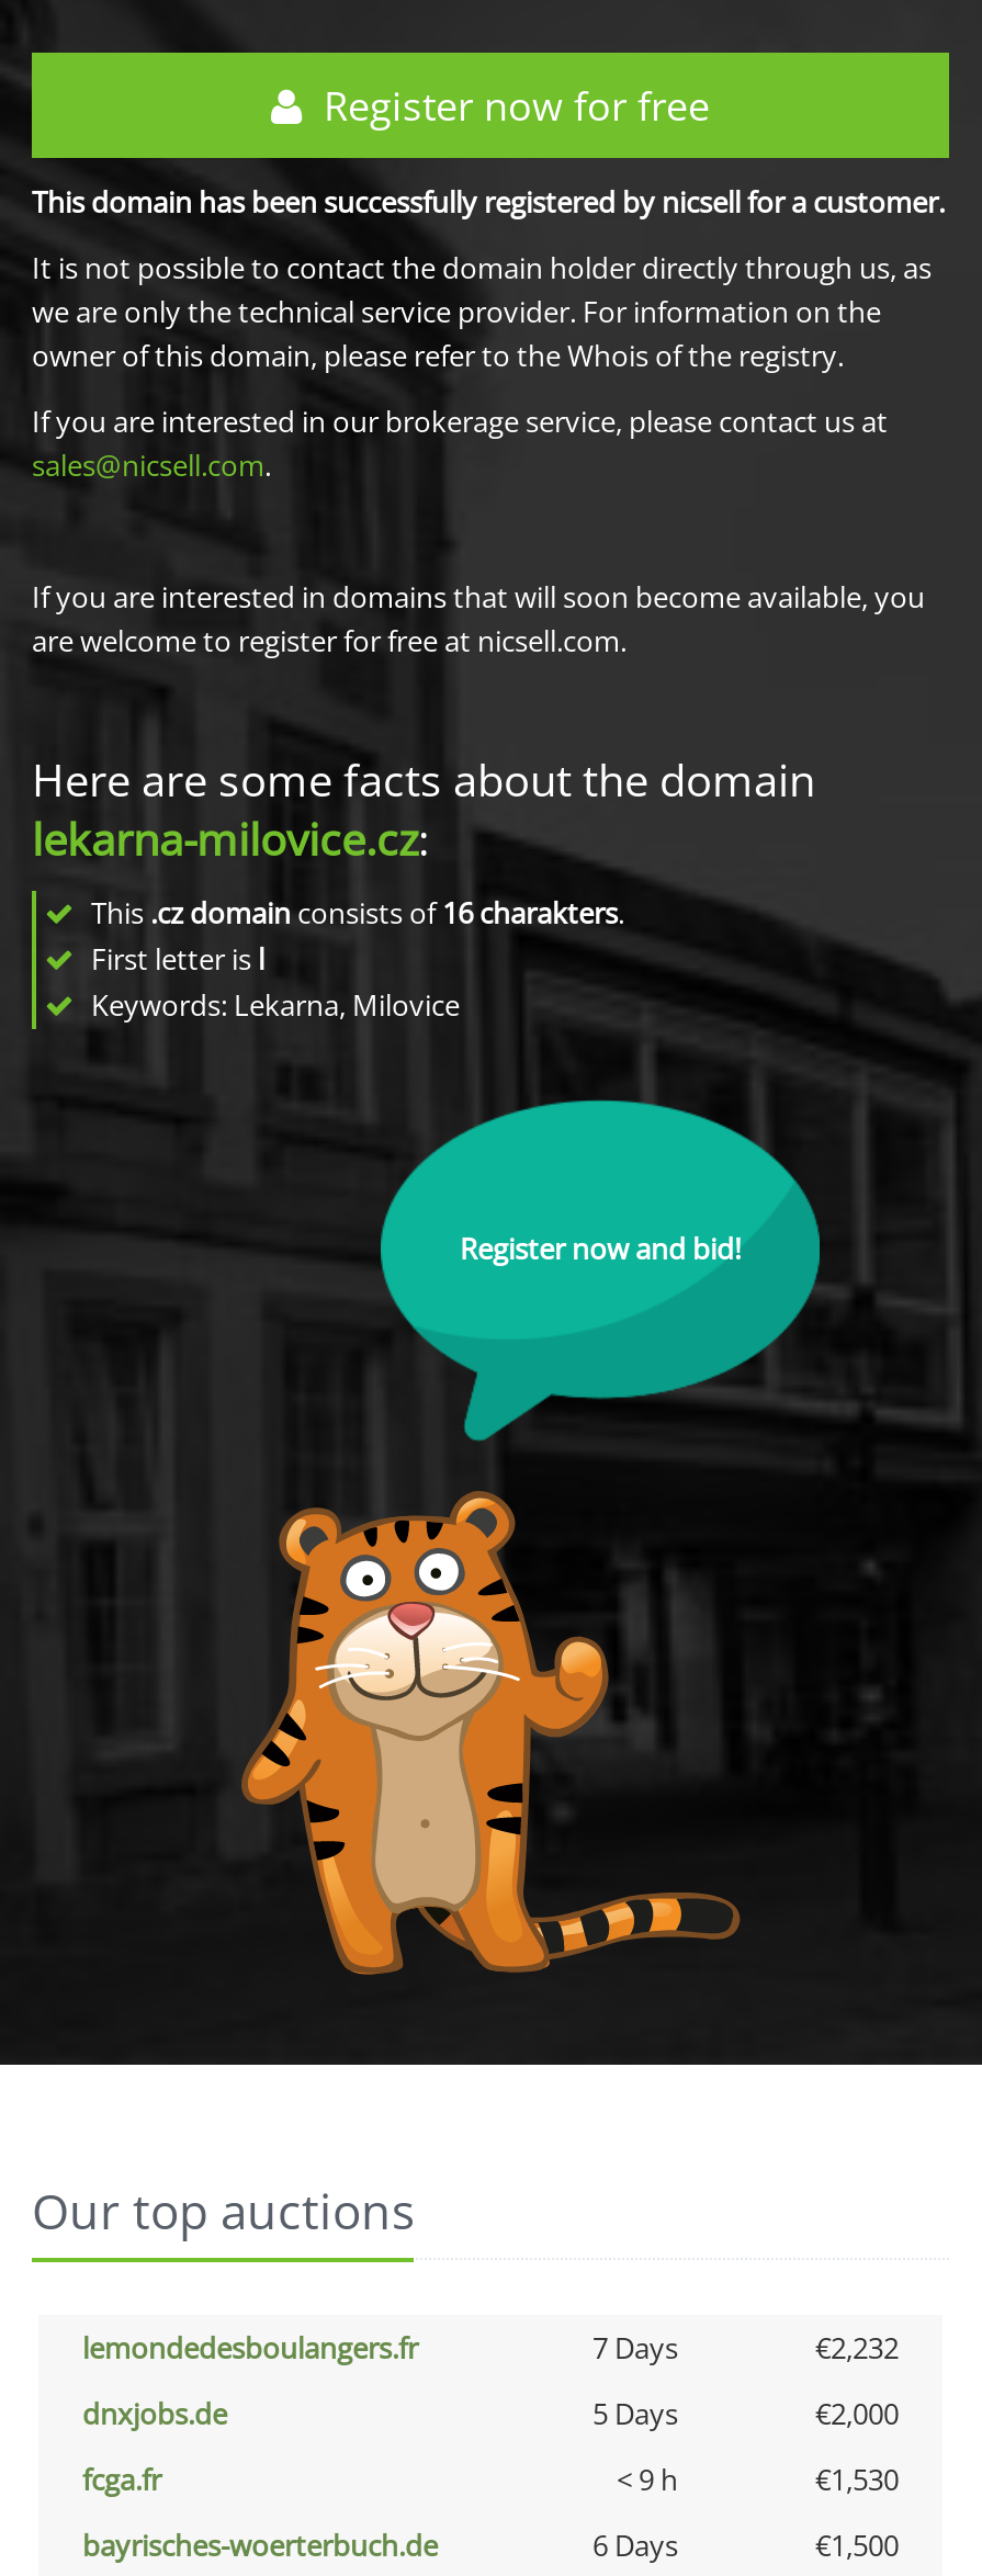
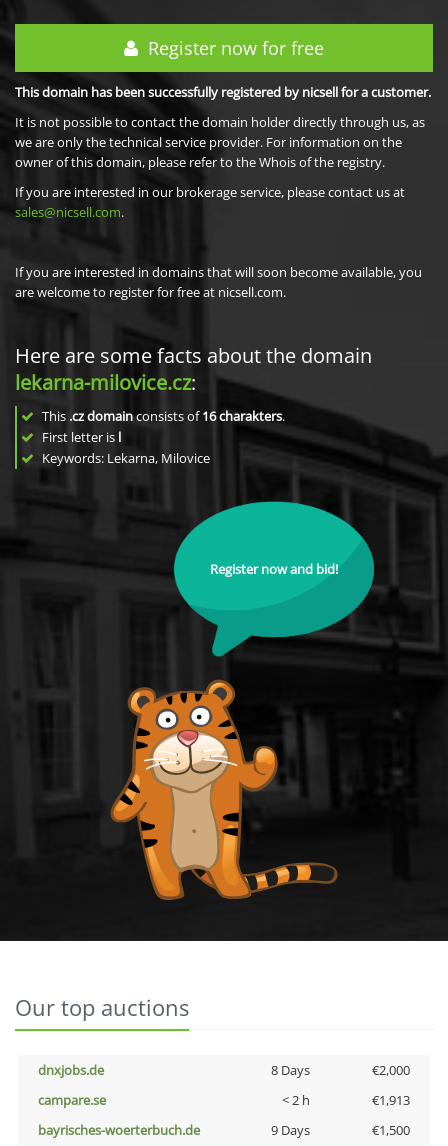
- lemondedesboulangers.fr
- 7 Days
- €2,232

- 5 Days
+ 8 Days

- fcga.fr
- < 9 h
- €1,530
+ campare.se
+ < 2 h
+ €1,913

- 6 Days
+ 9 Days
